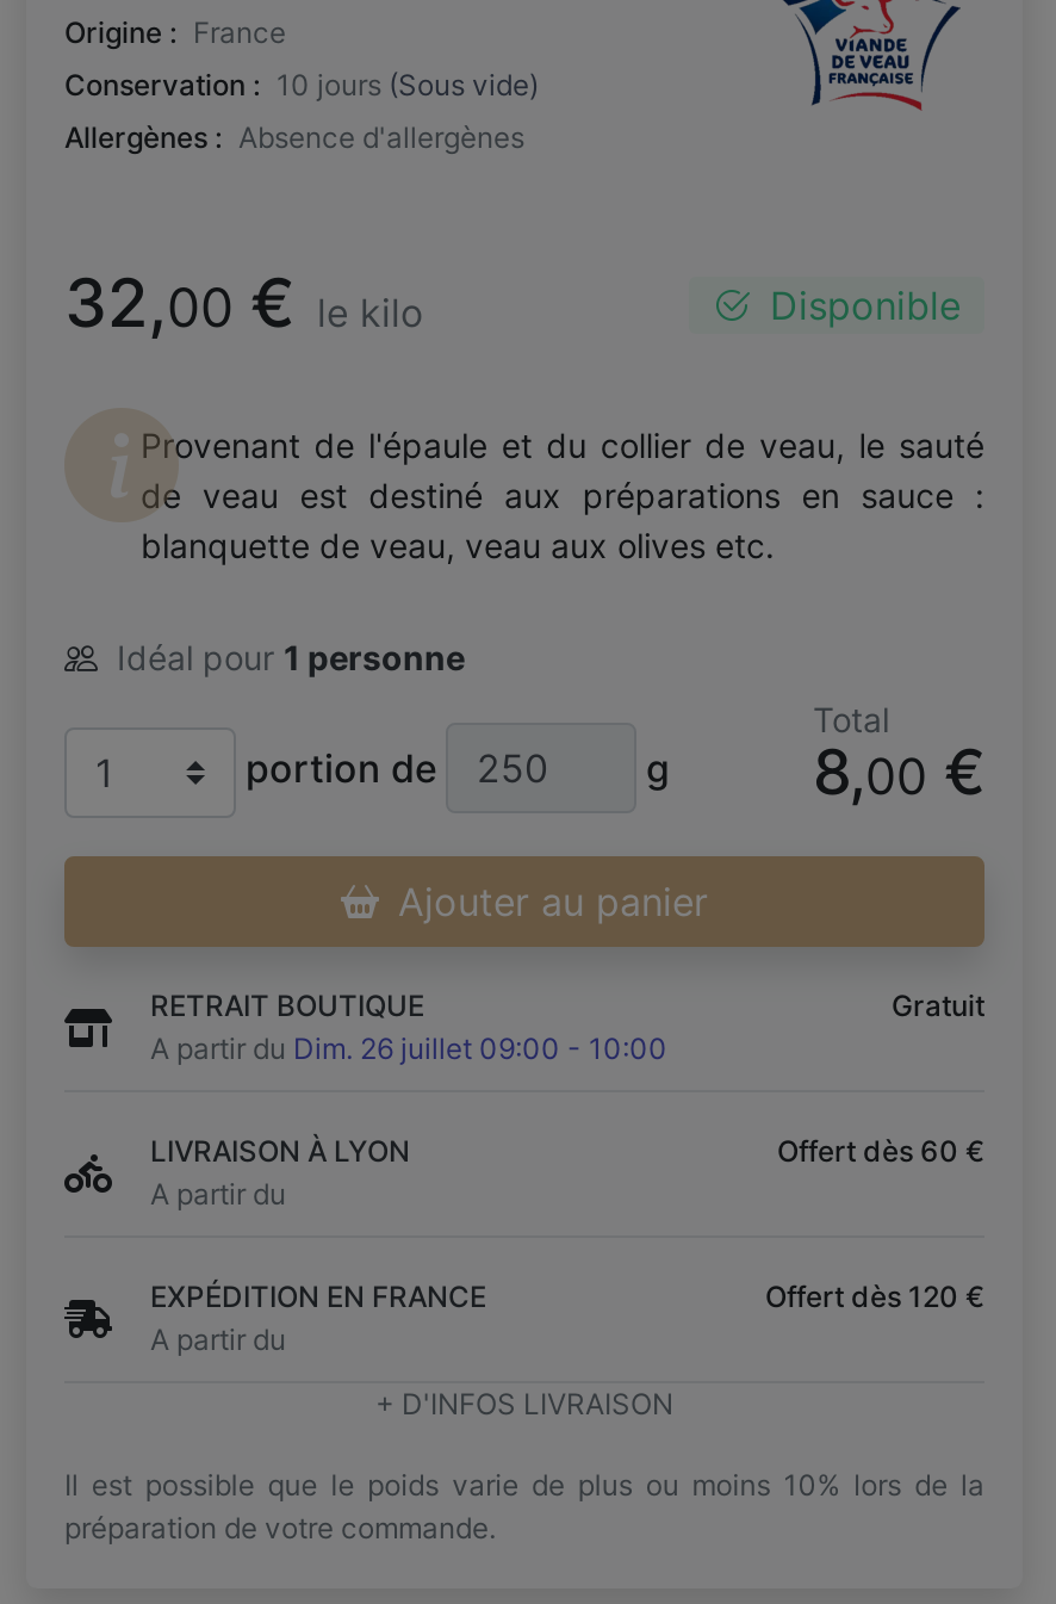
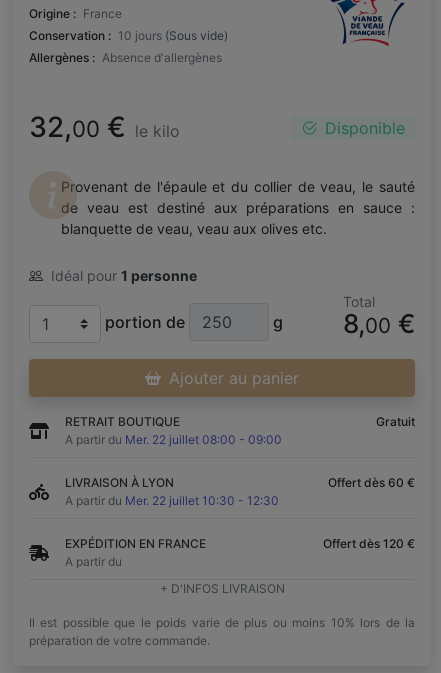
- A partir du Dim. 26 juillet 09:00 - 10:00
+ A partir du Mer. 22 juillet 08:00 - 09:00

- A partir du
+ A partir du Mer. 22 juillet 10:30 - 12:30
